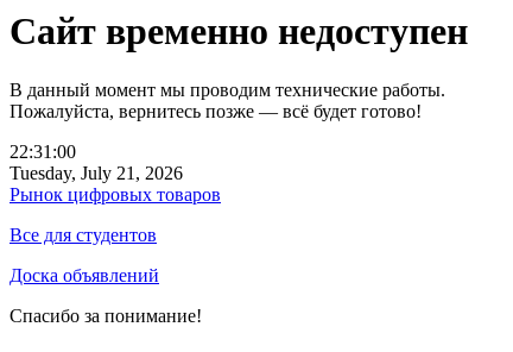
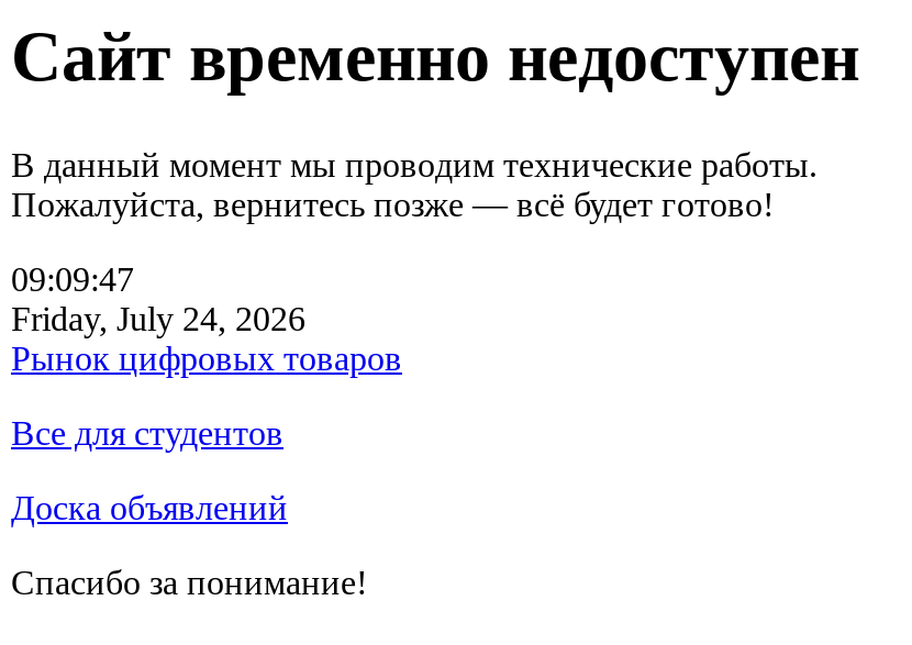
- 22:31:00
+ 09:09:47

- Tuesday, July 21, 2026
+ Friday, July 24, 2026
